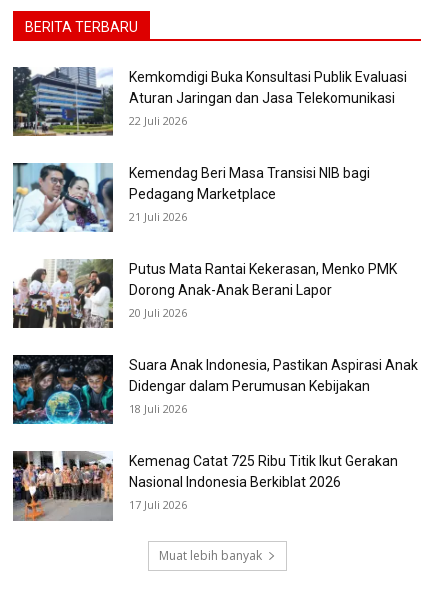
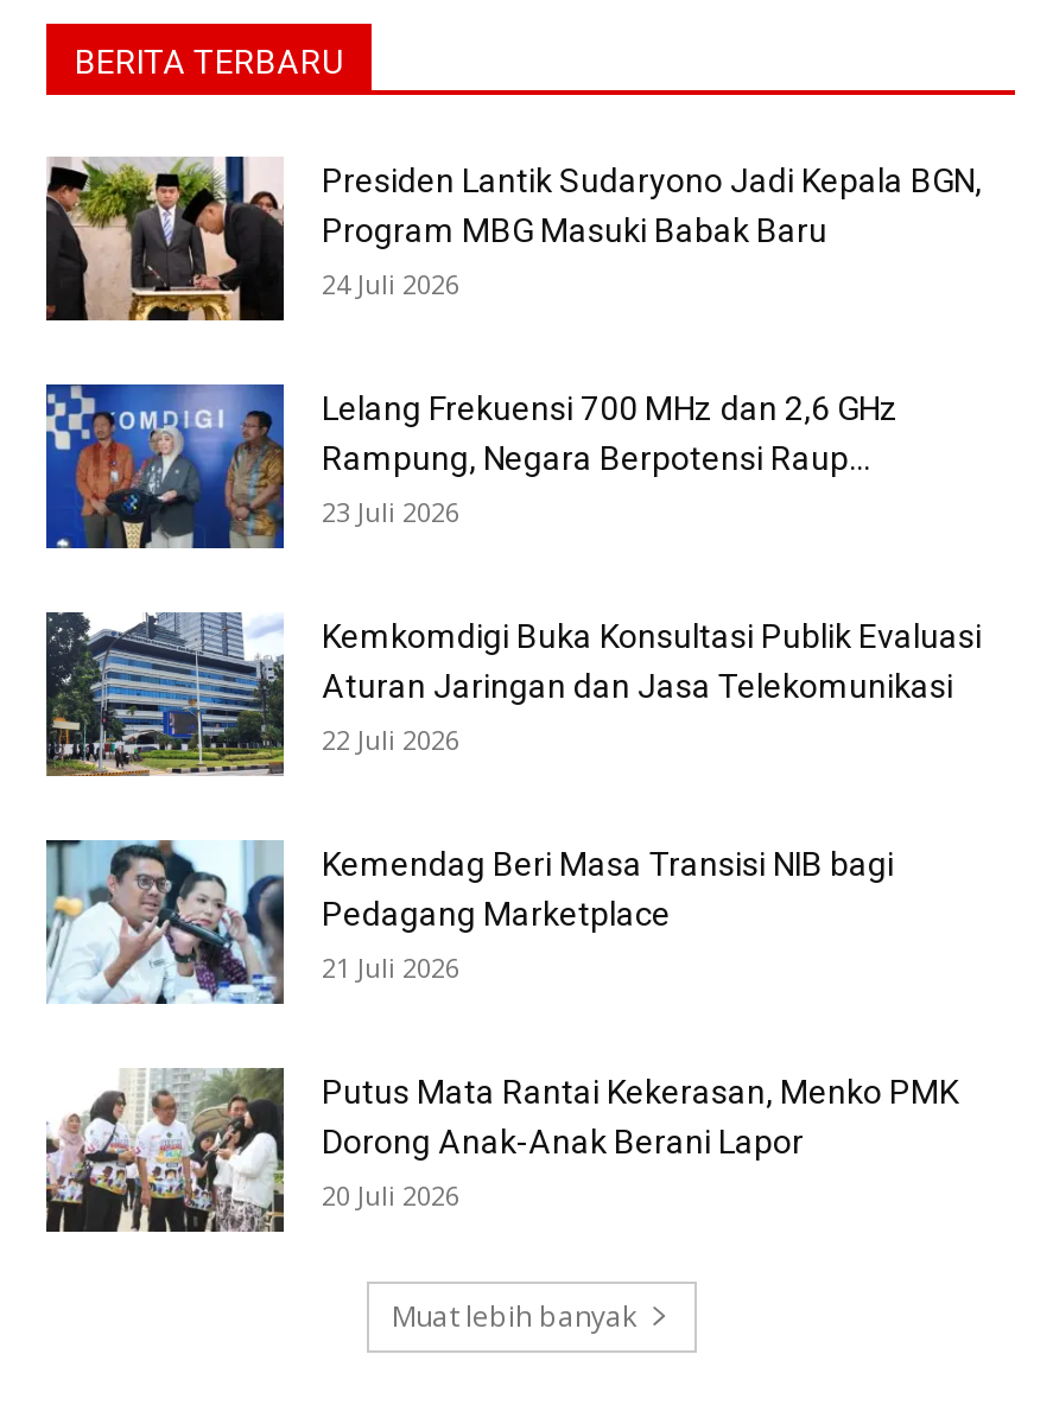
+ [image]

+ [image]
+ Presiden Lantik Sudaryono Jadi Kepala BGN,
+ Program MBG Masuki Babak Baru
+ 24 Juli 2026
+ Lelang Frekuensi 700 MHz dan 2,6 GHz
+ Rampung, Negara Berpotensi Raup...
+ 23 Juli 2026

moved down: [image] | Kemkomdigi Buka Konsultasi Publik Evaluasi | Aturan Jaringan dan Jasa Telekomunikasi | ... | Dorong Anak-Anak Berani Lapor | 20 Juli 2026

- [image]
- Suara Anak Indonesia, Pastikan Aspirasi Anak
- Didengar dalam Perumusan Kebijakan
- 18 Juli 2026
- Kemenag Catat 725 Ribu Titik Ikut Gerakan
- Nasional Indonesia Berkiblat 2026
- 17 Juli 2026

- [image]
